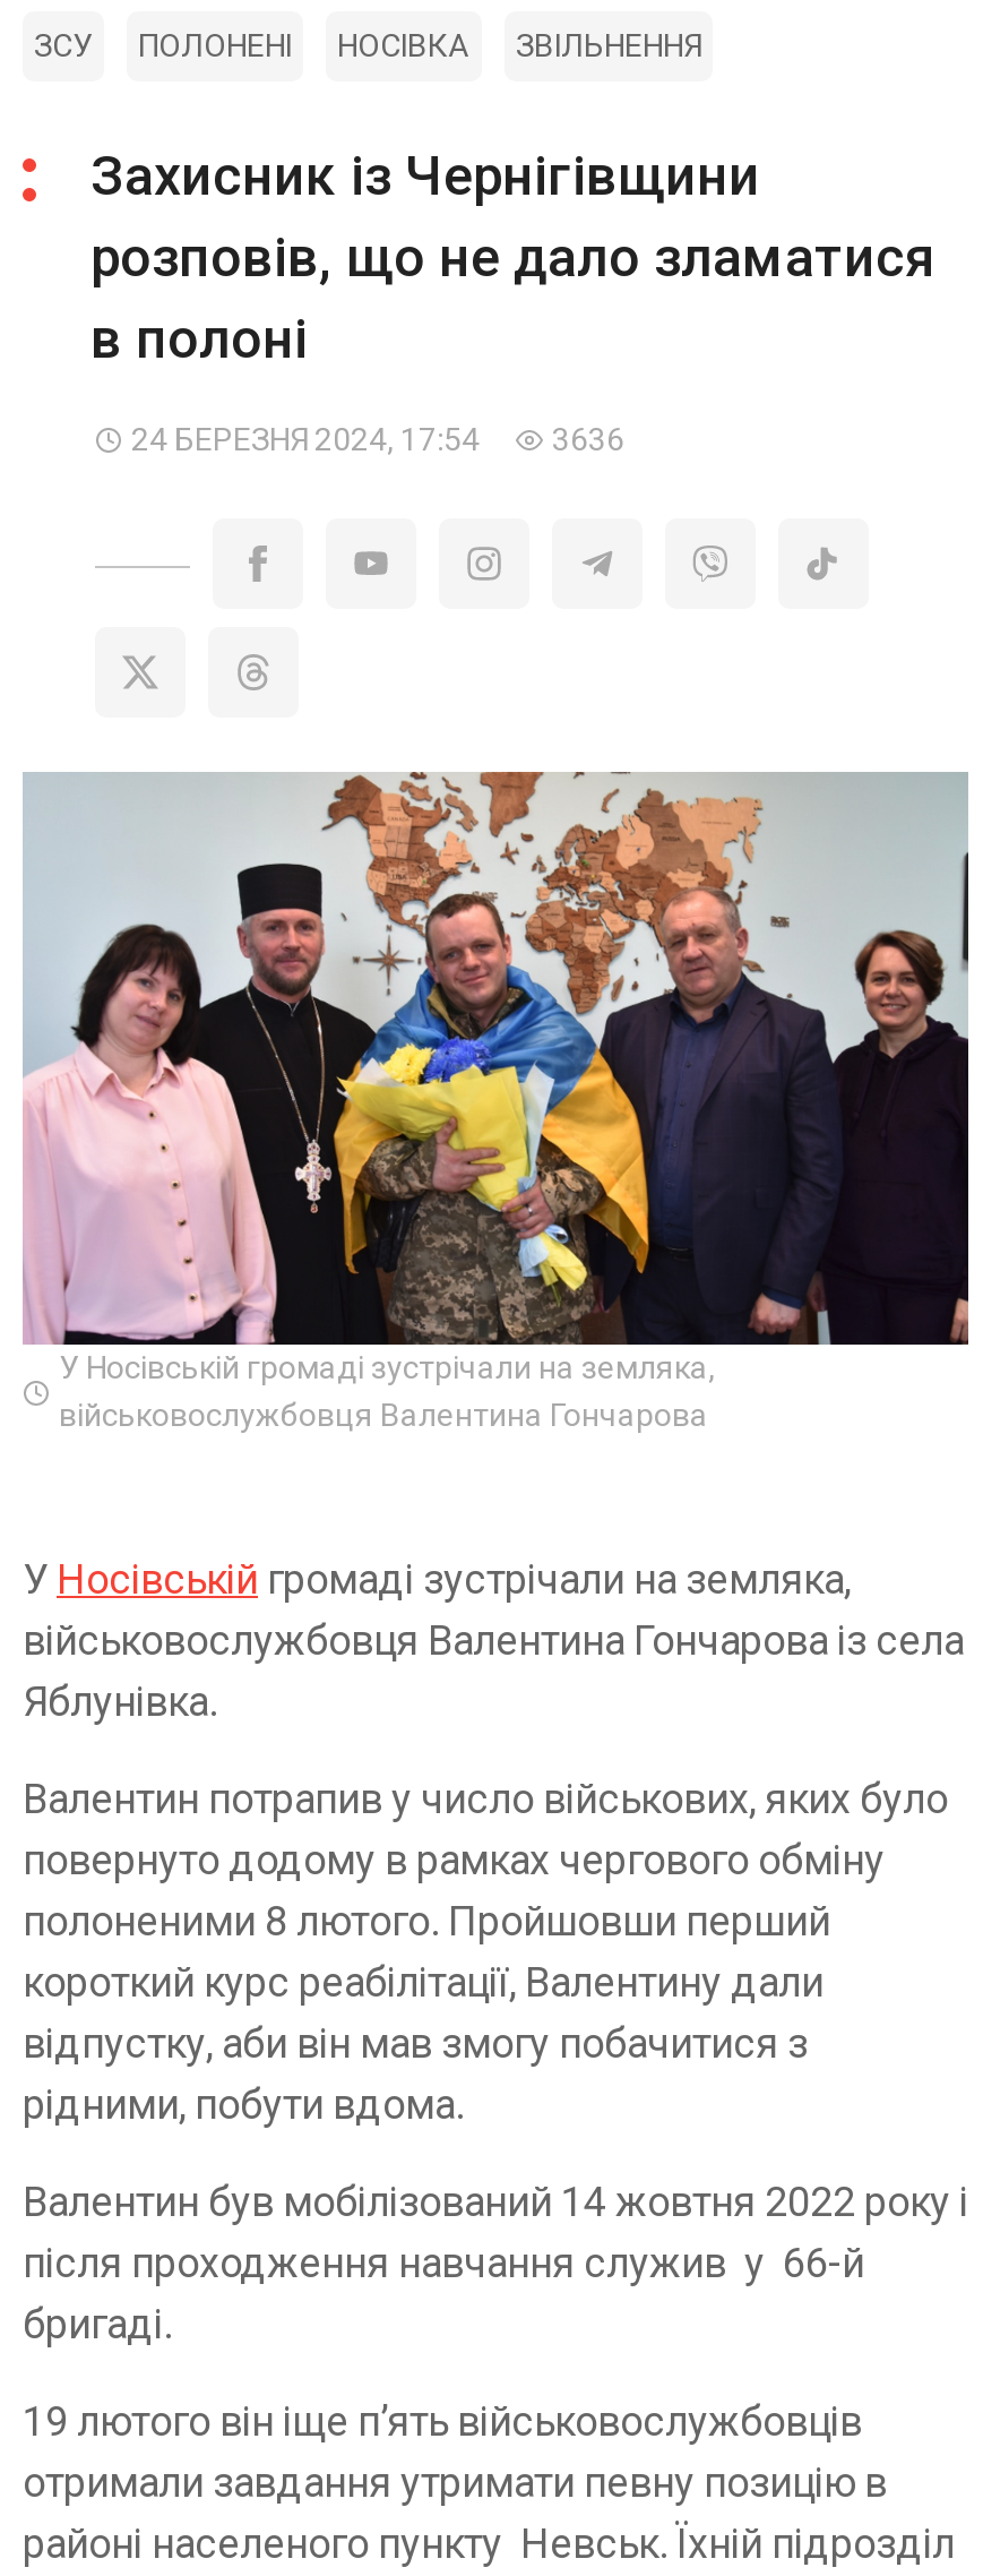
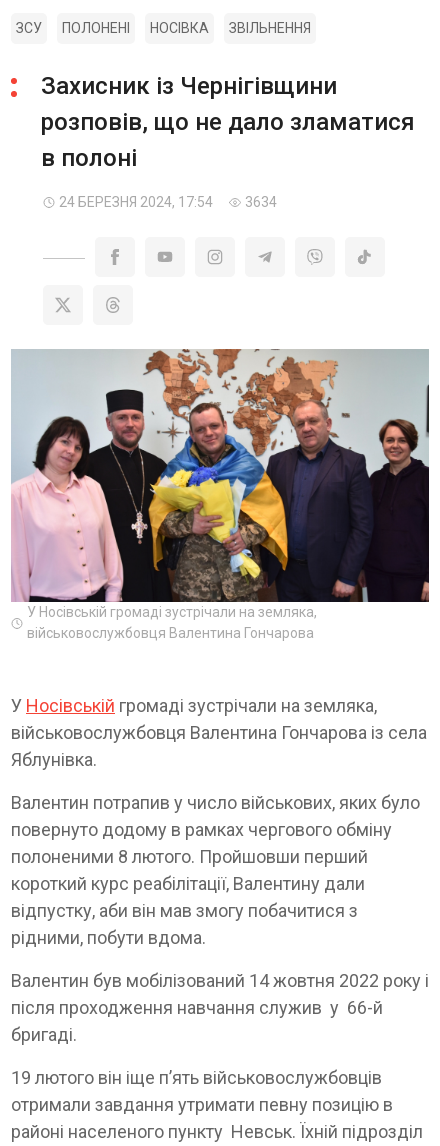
- 24 БЕРЕЗНЯ 2024, 17:54 3636
+ 24 БЕРЕЗНЯ 2024, 17:54 3634
